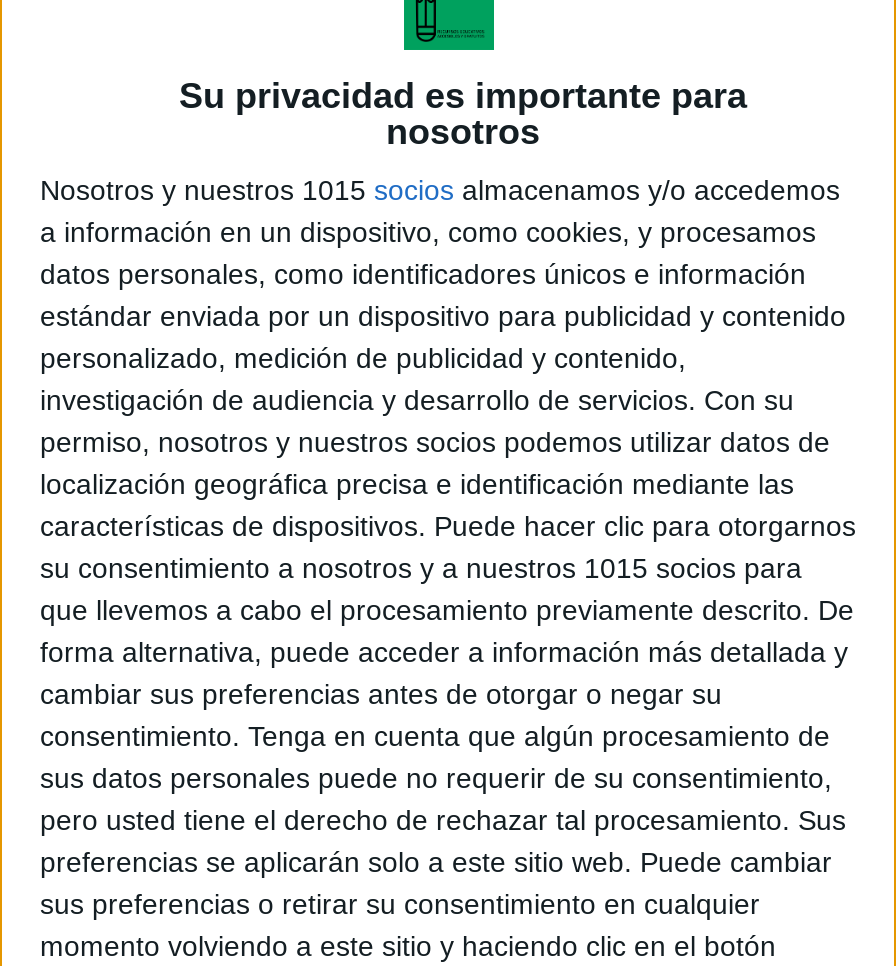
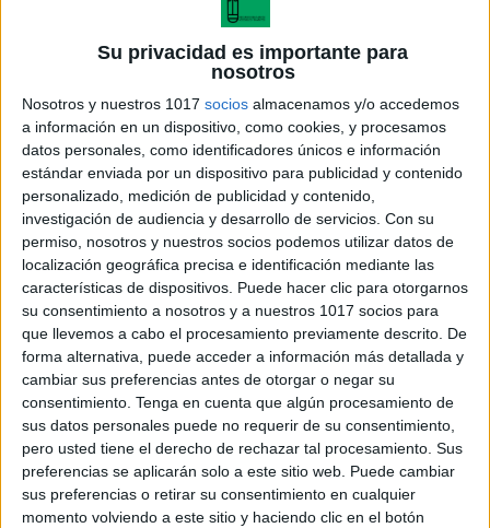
- Nosotros y nuestros 1015 socios almacenamos y/o accedemos
+ Nosotros y nuestros 1017 socios almacenamos y/o accedemos

- su consentimiento a nosotros y a nuestros 1015 socios para
+ su consentimiento a nosotros y a nuestros 1017 socios para
